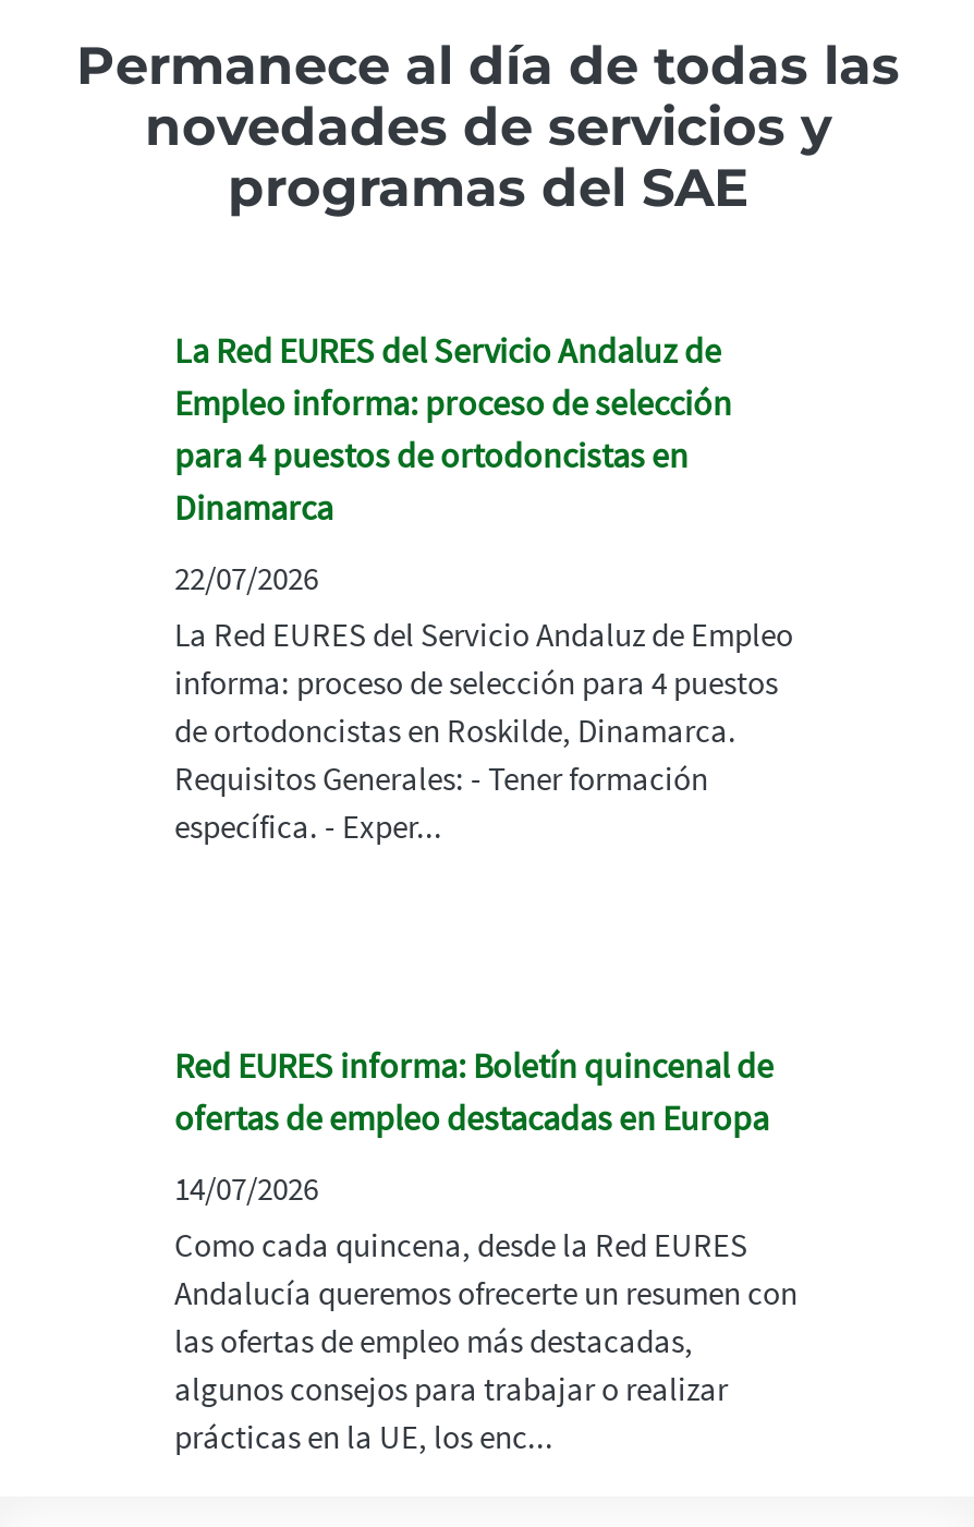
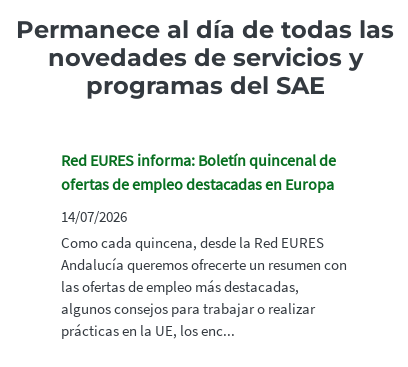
- La Red EURES del Servicio Andaluz de
- Empleo informa: proceso de selección
- para 4 puestos de ortodoncistas en
- Dinamarca
- 22/07/2026
- La Red EURES del Servicio Andaluz de Empleo
- informa: proceso de selección para 4 puestos
- de ortodoncistas en Roskilde, Dinamarca.
- Requisitos Generales: - Tener formación
- específica. - Exper...
